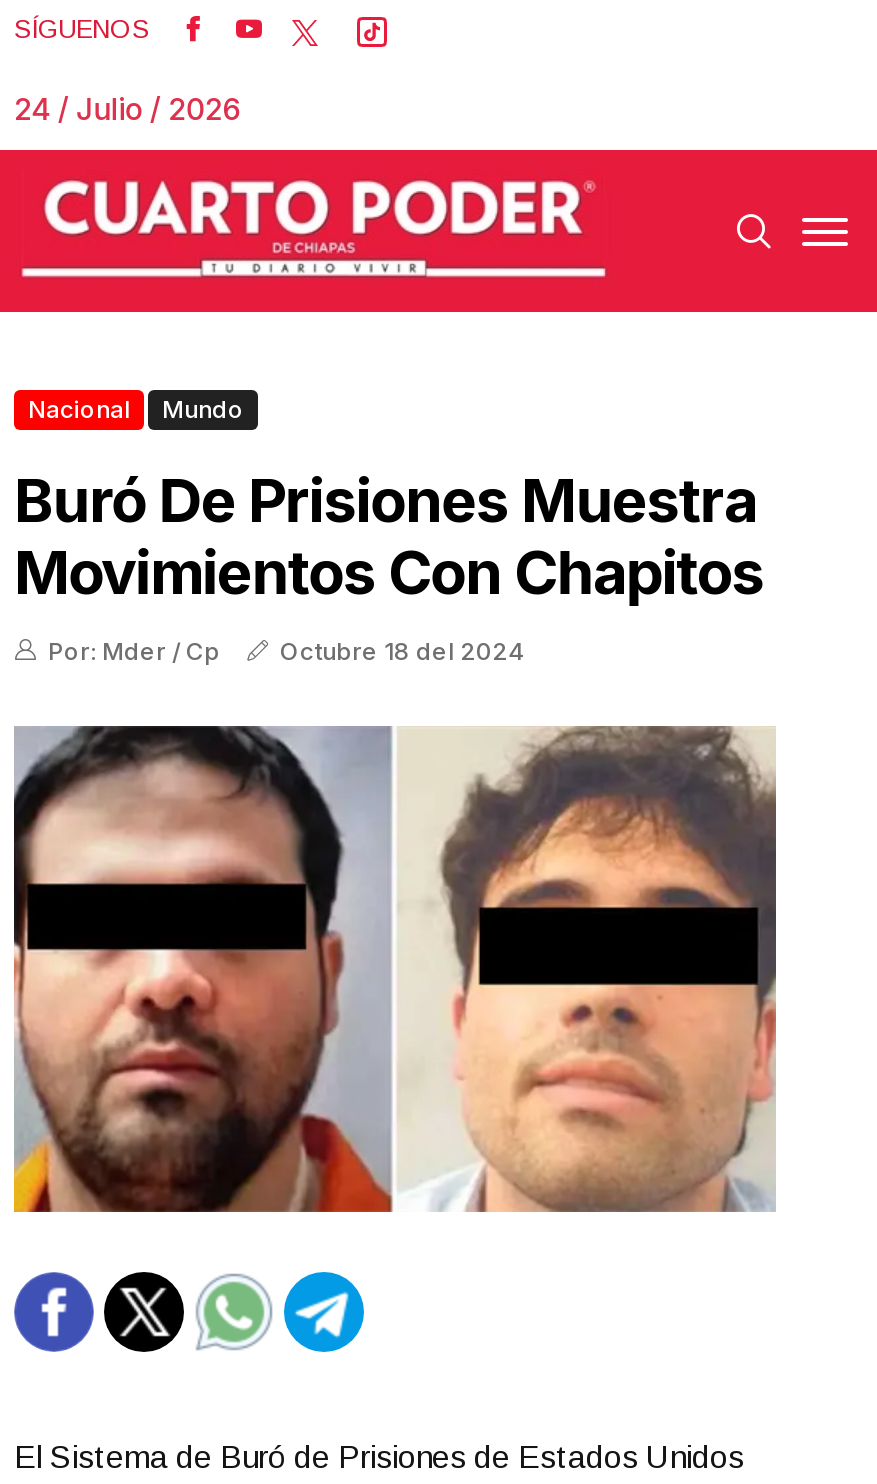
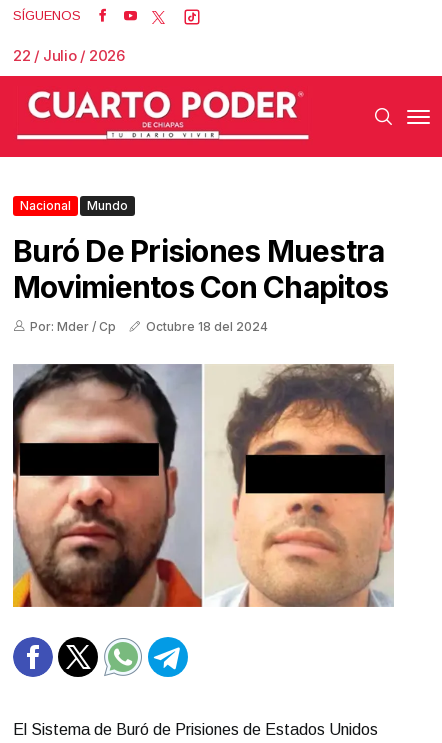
- 24 / Julio / 2026
+ 22 / Julio / 2026
